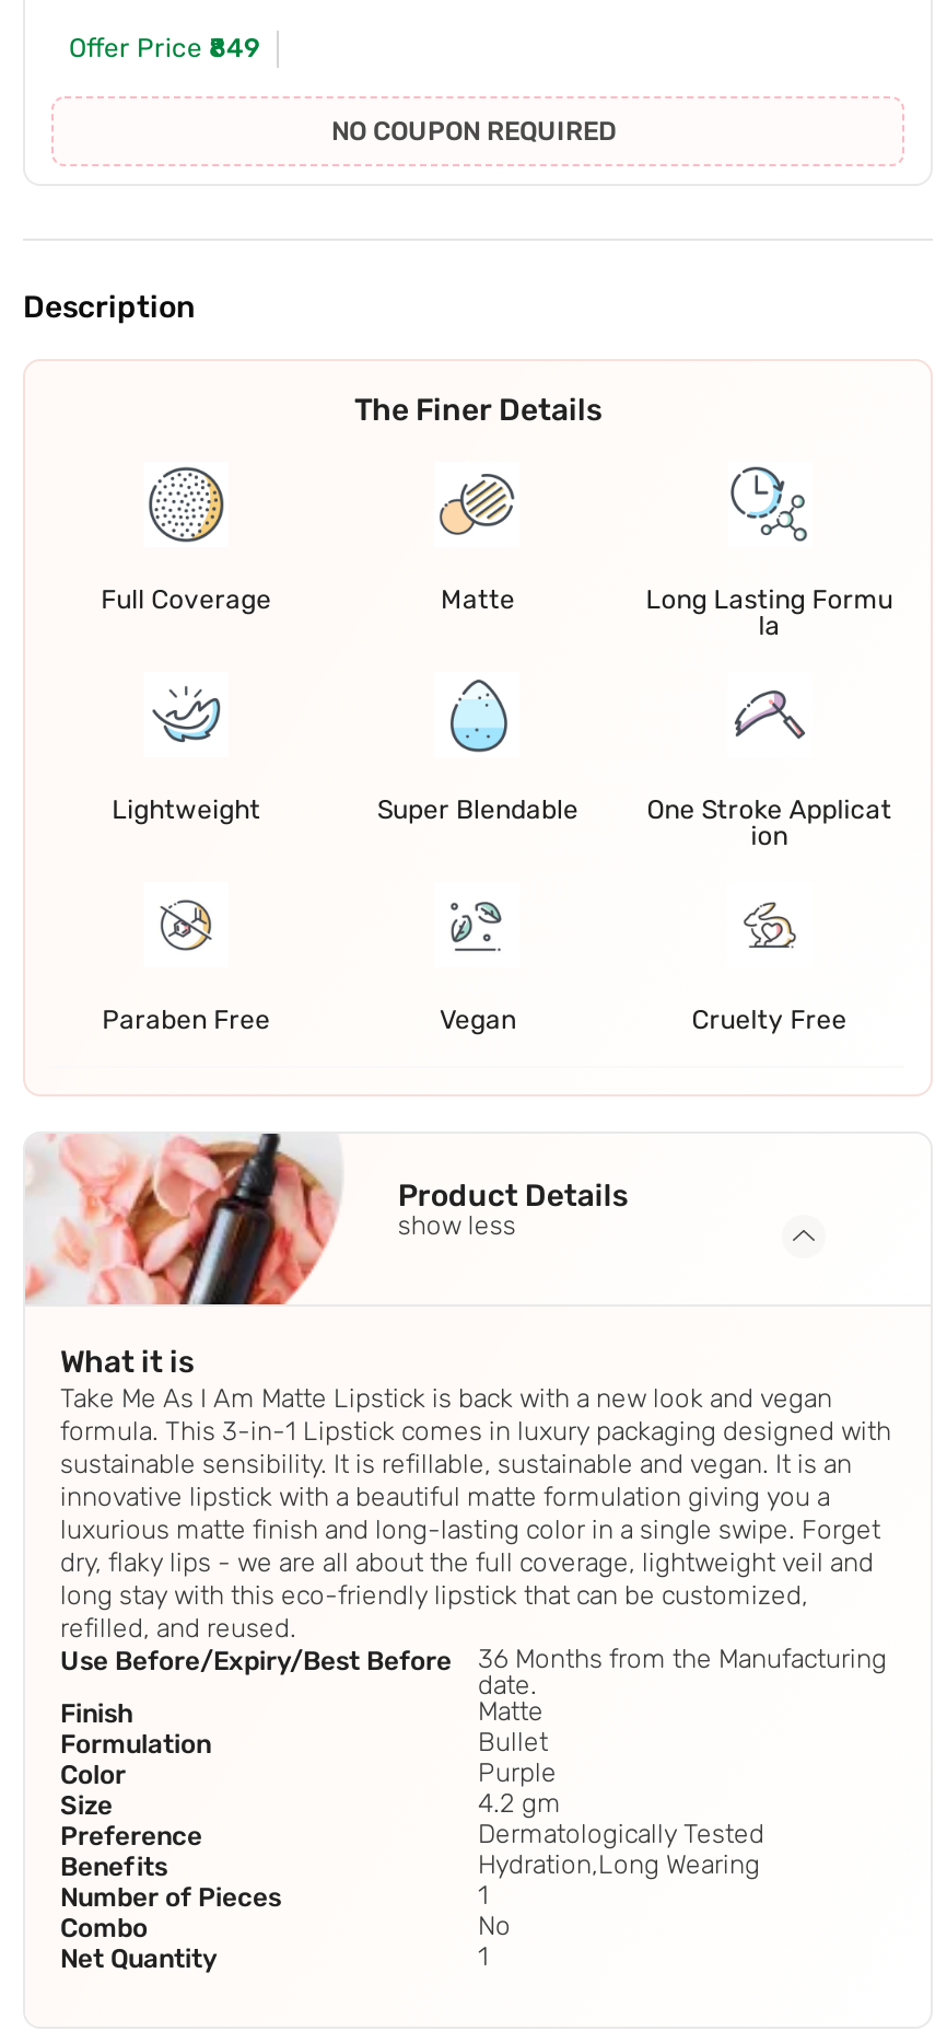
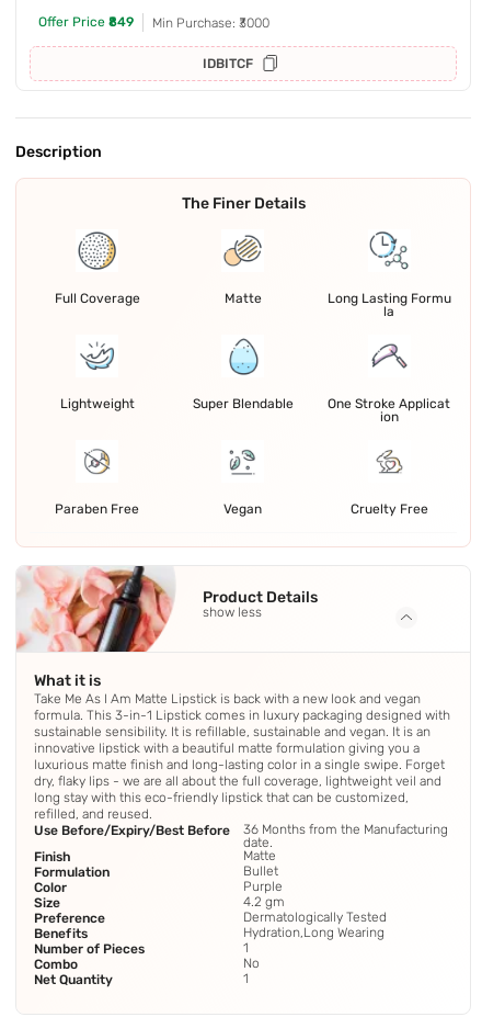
- NO COUPON REQUIRED
+ Min Purchase: ₹3000
+ IDBITCF
